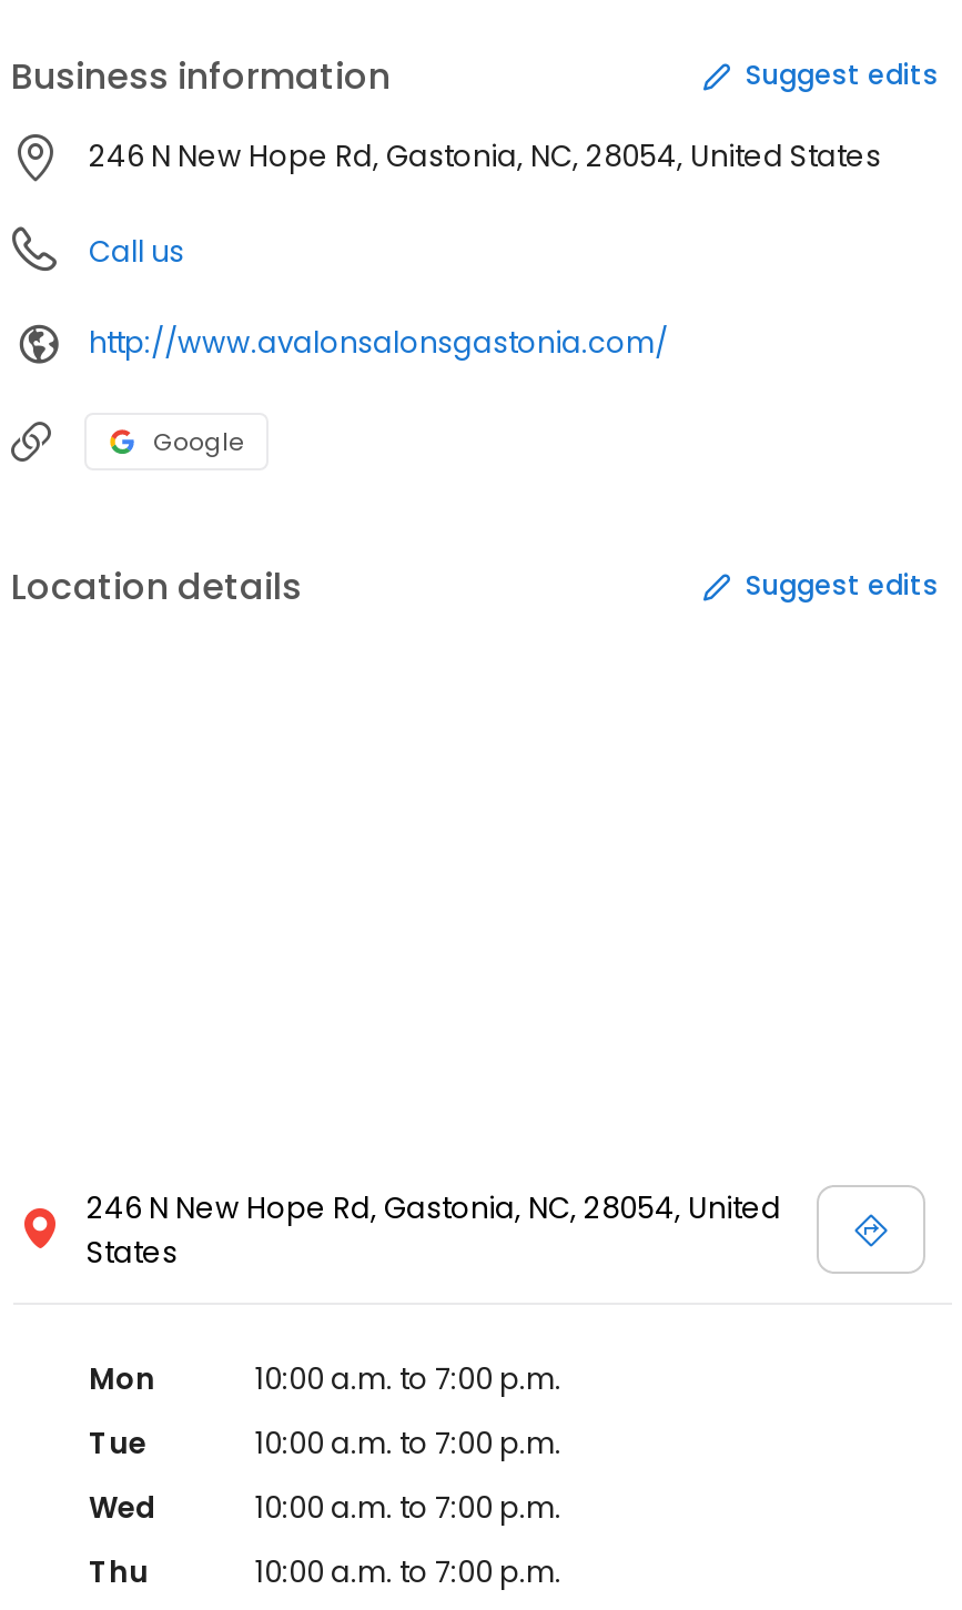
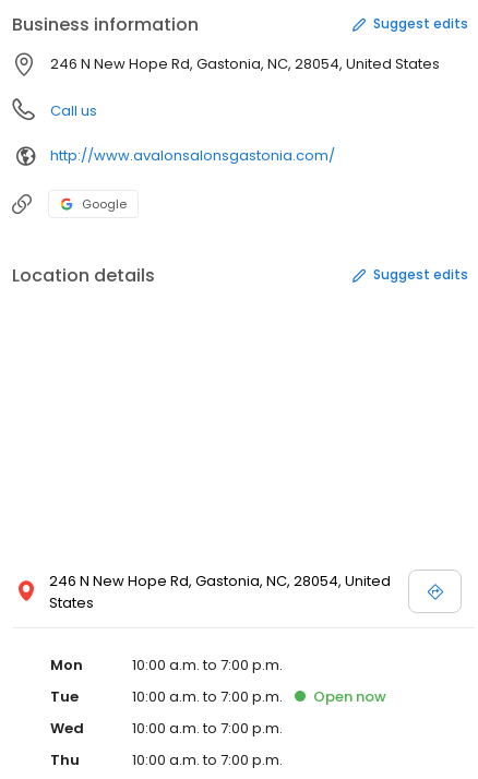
+ Open now
